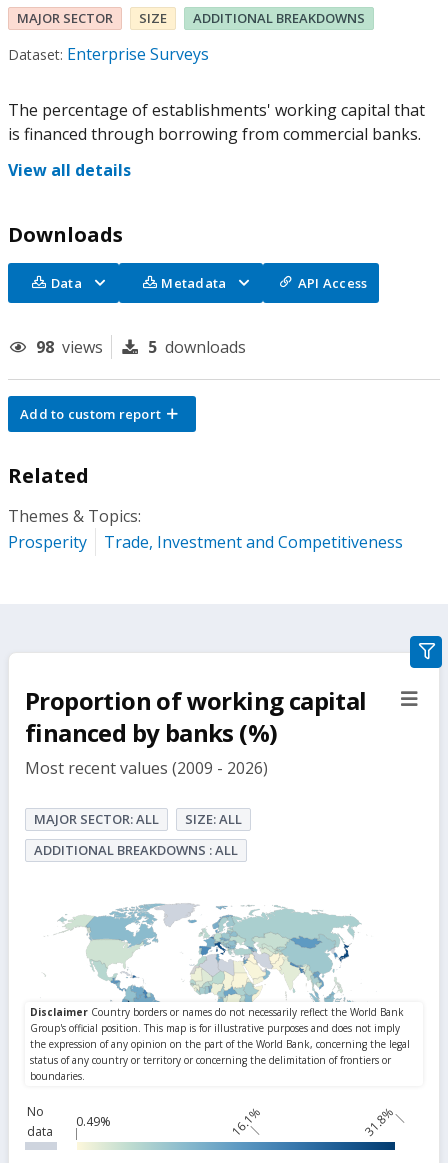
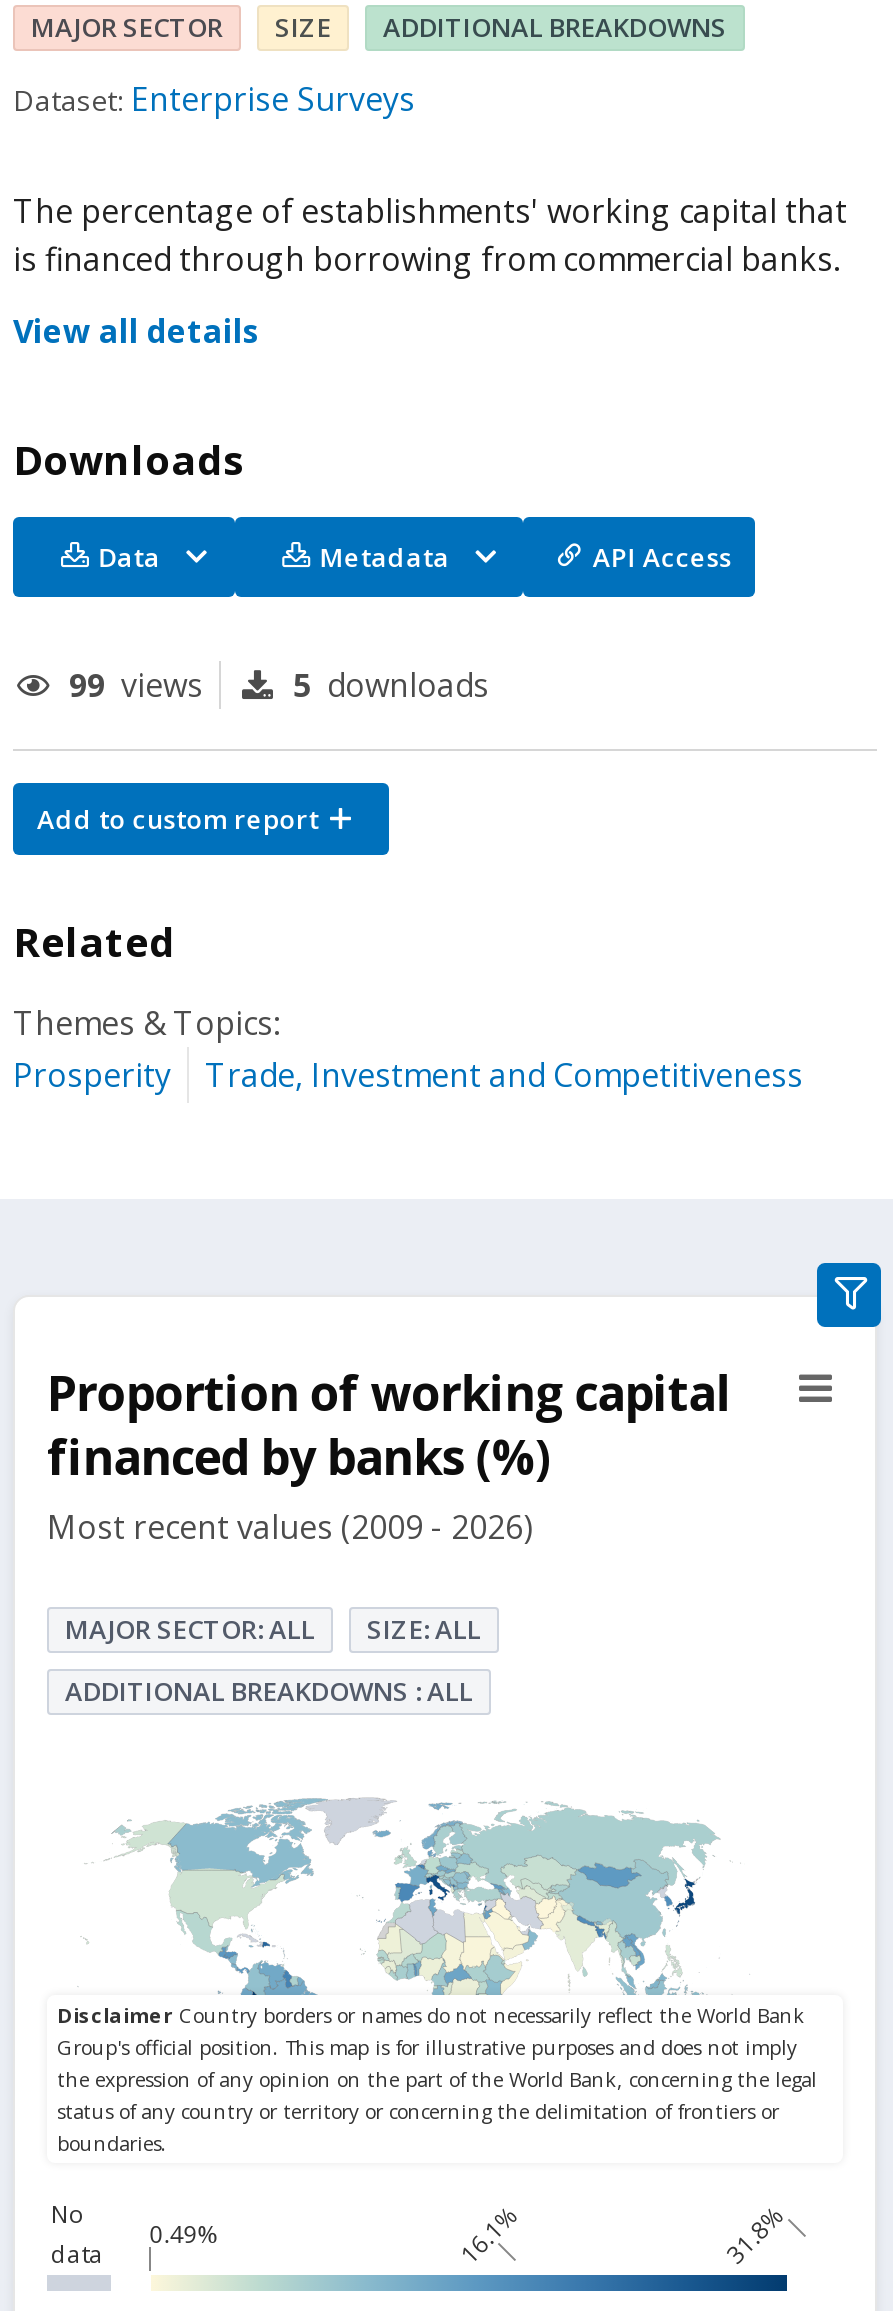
- 98 views
+ 99 views
